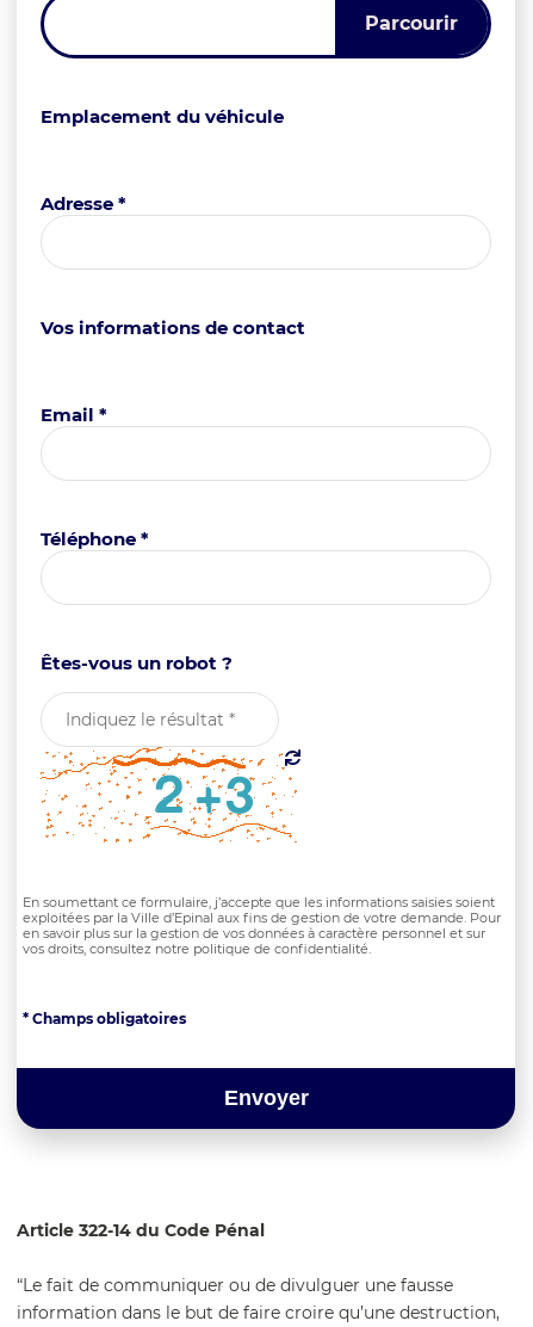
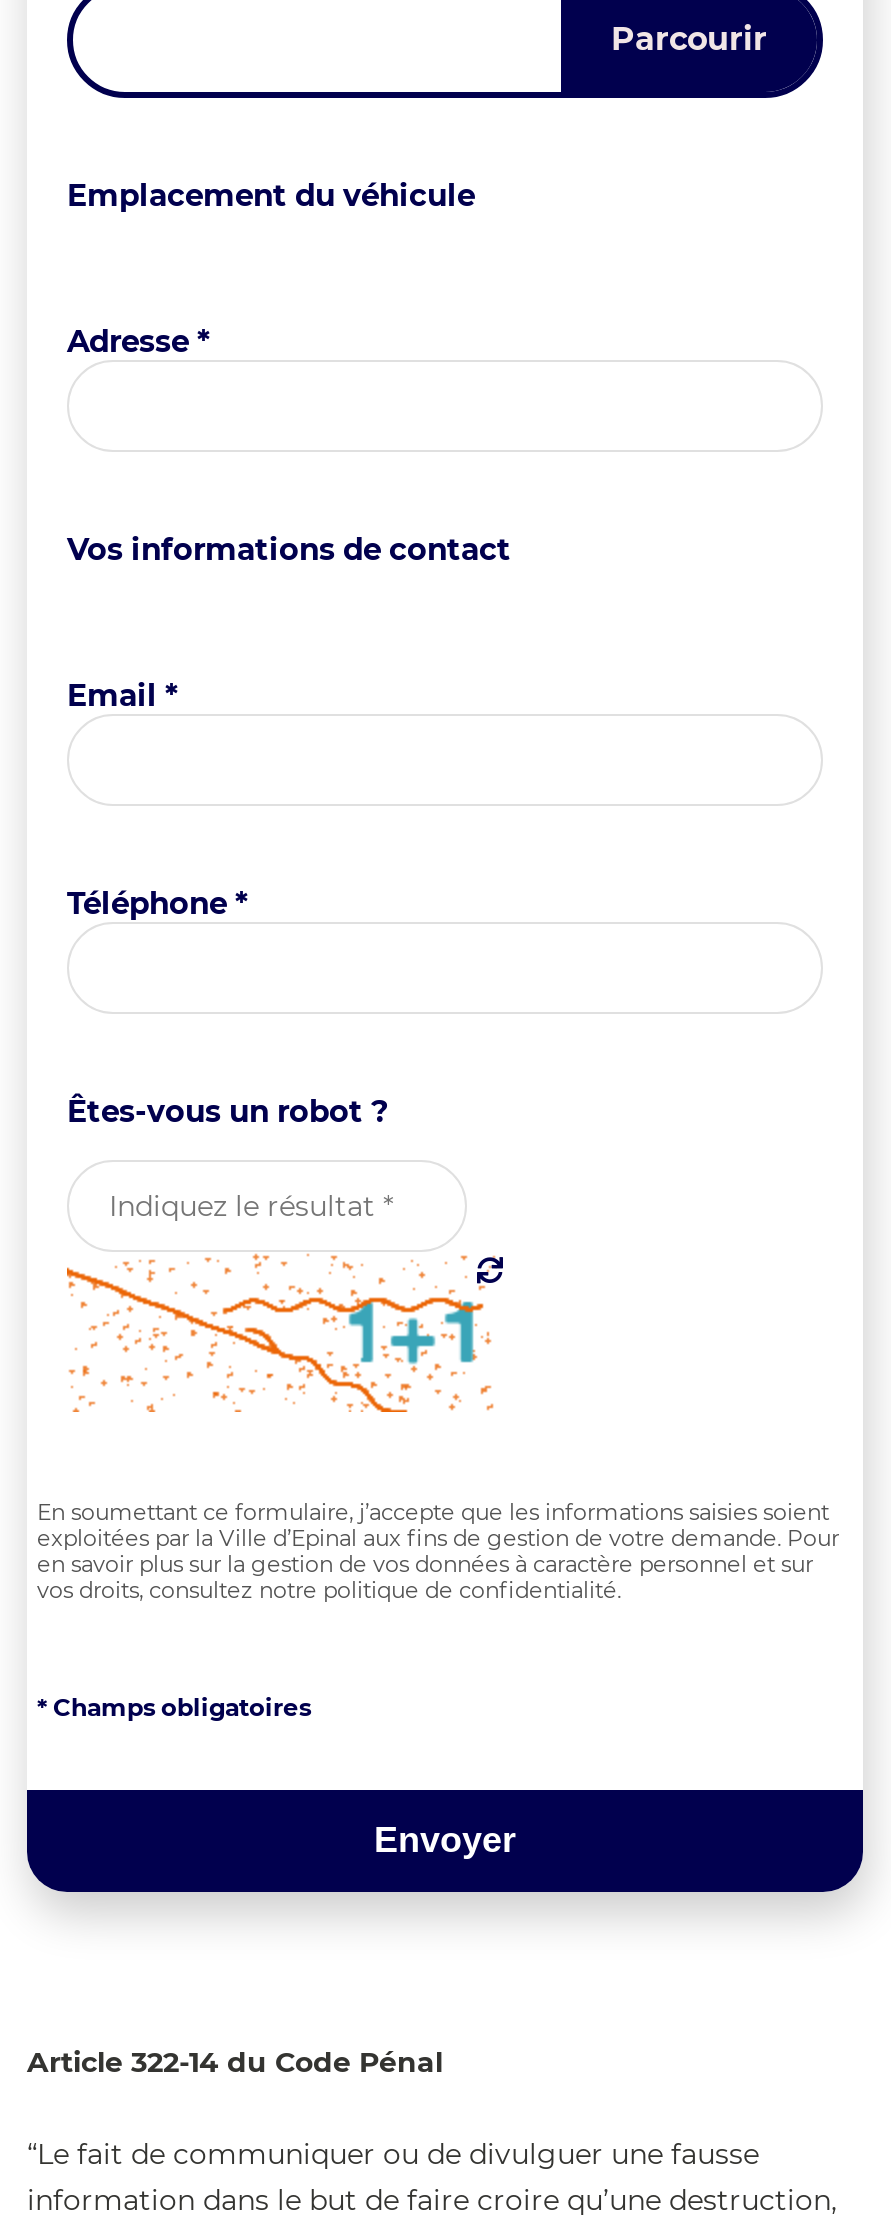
- [image]
+ [image]
